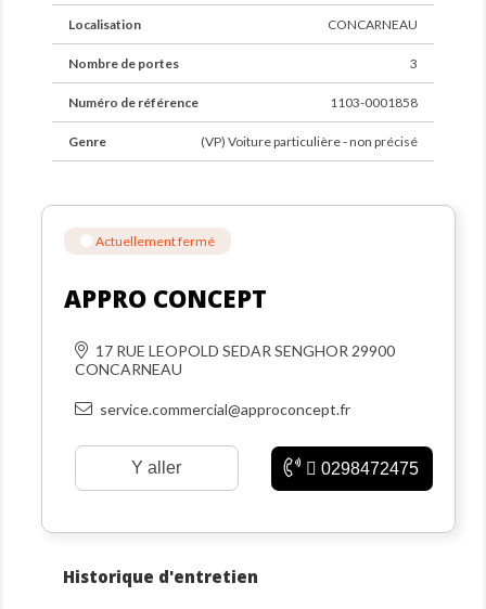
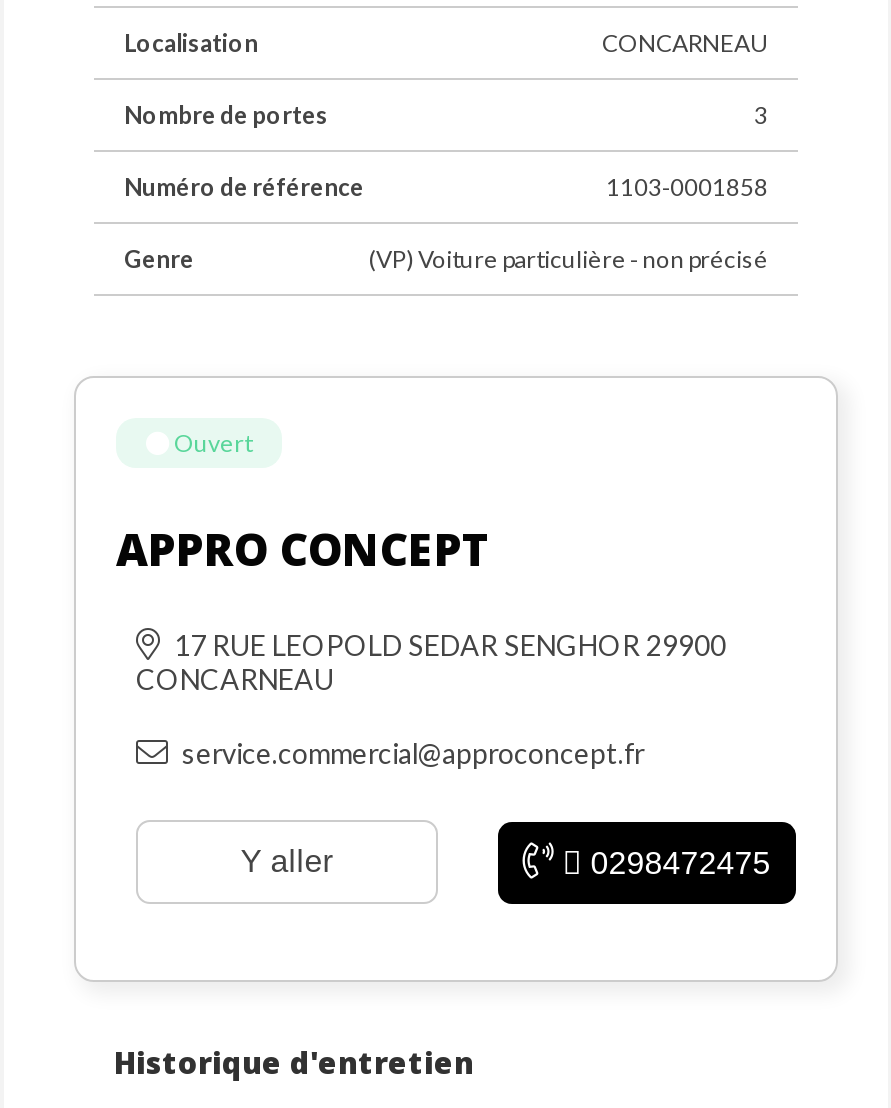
- Actuellement fermé
+ Ouvert
